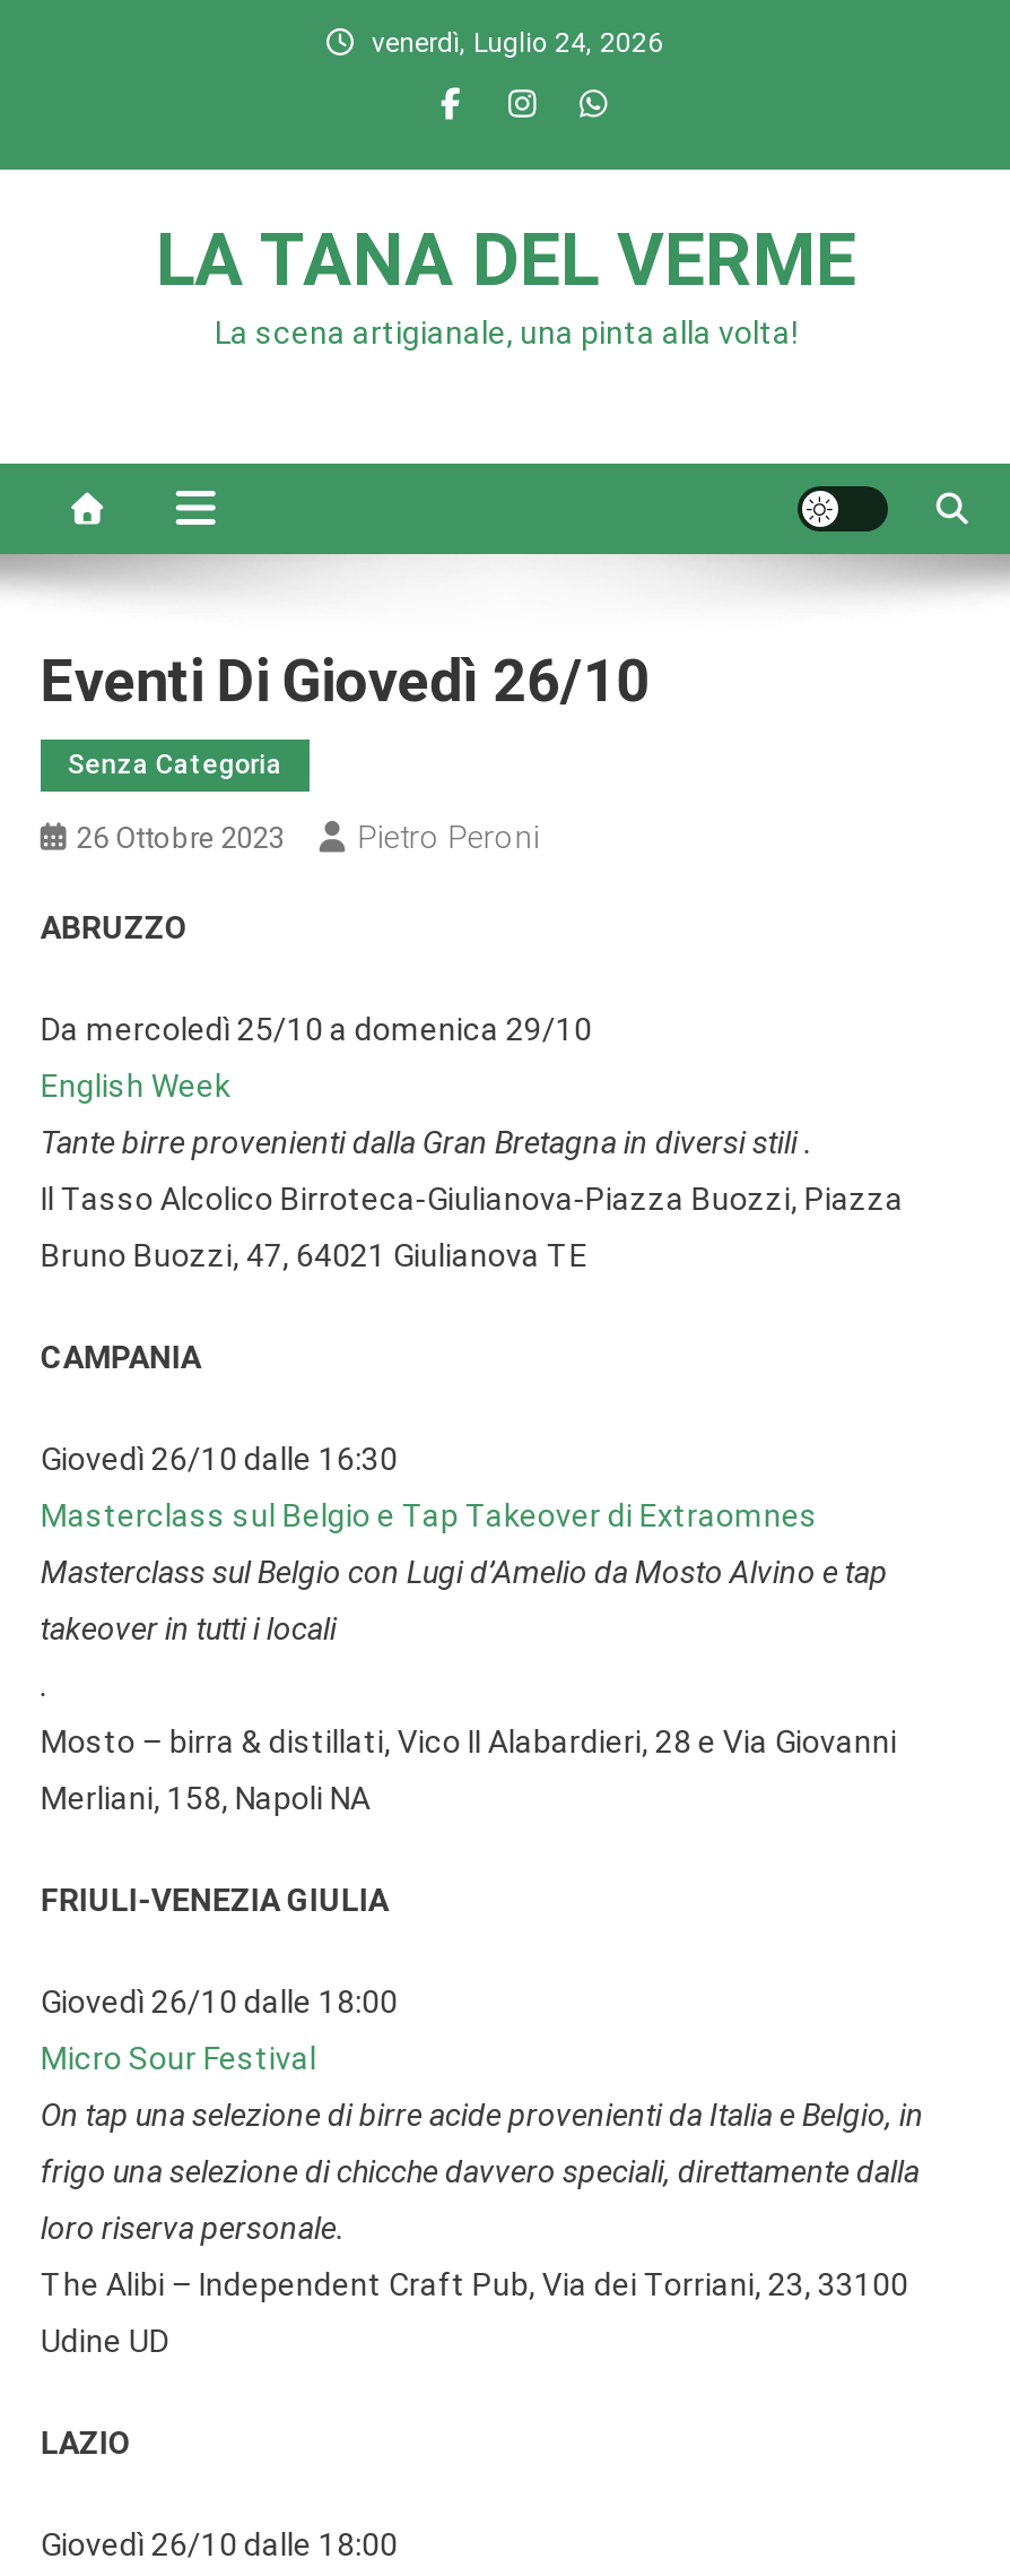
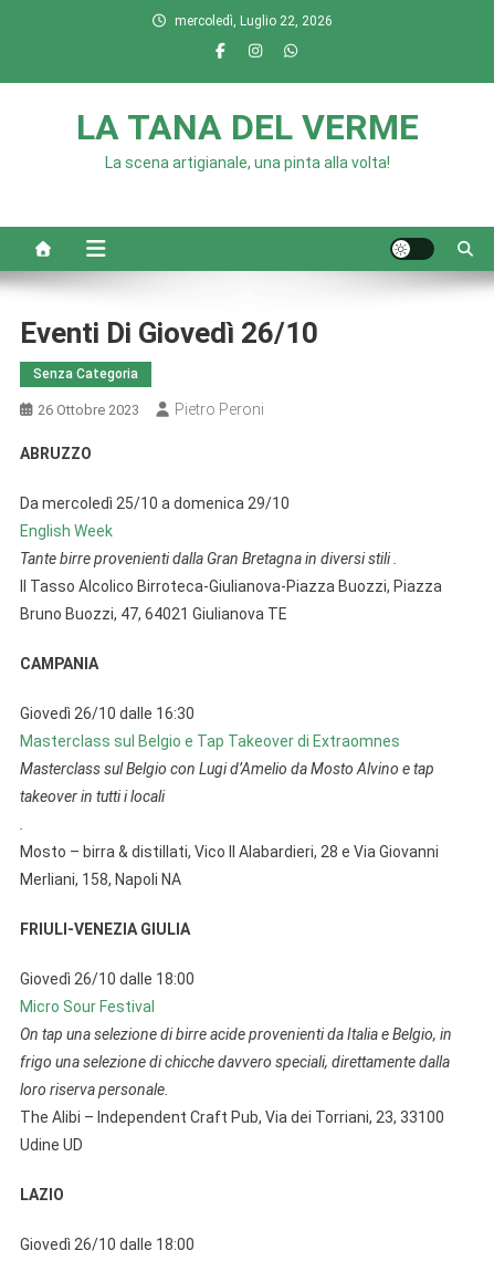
- venerdì, Luglio 24, 2026
+ mercoledì, Luglio 22, 2026
